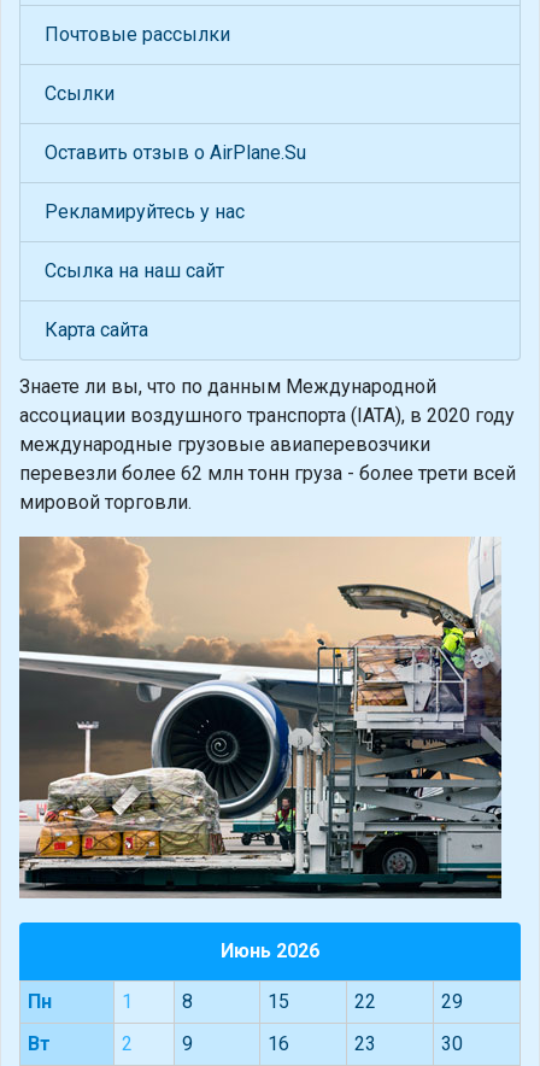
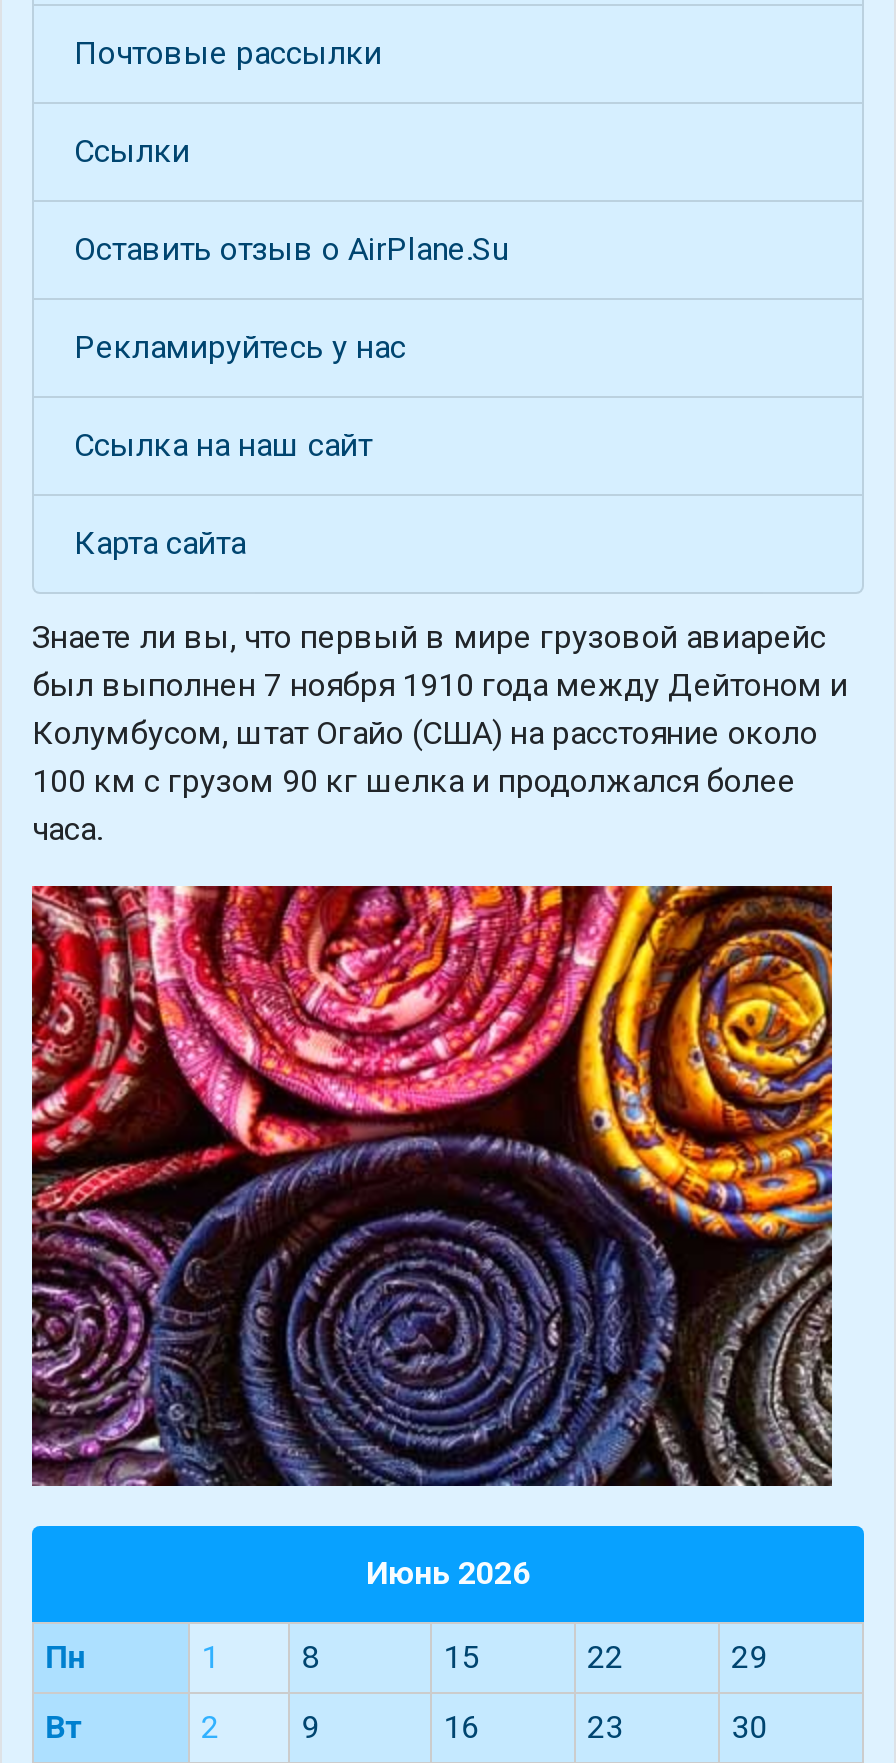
- Знаете ли вы, что по данным Международной
- ассоциации воздушного транспорта (IATA), в 2020 году
- международные грузовые авиаперевозчики
- перевезли более 62 млн тонн груза - более трети всей
- мировой торговли.
+ Знаете ли вы, что первый в мире грузовой авиарейс
+ был выполнен 7 ноября 1910 года между Дейтоном и
+ Колумбусом, штат Огайо (США) на расстояние около
+ 100 км с грузом 90 кг шелка и продолжался более
+ часа.

- [image]
+ [image]
